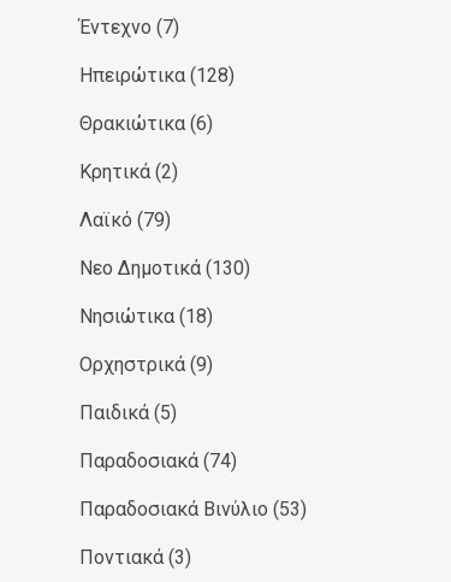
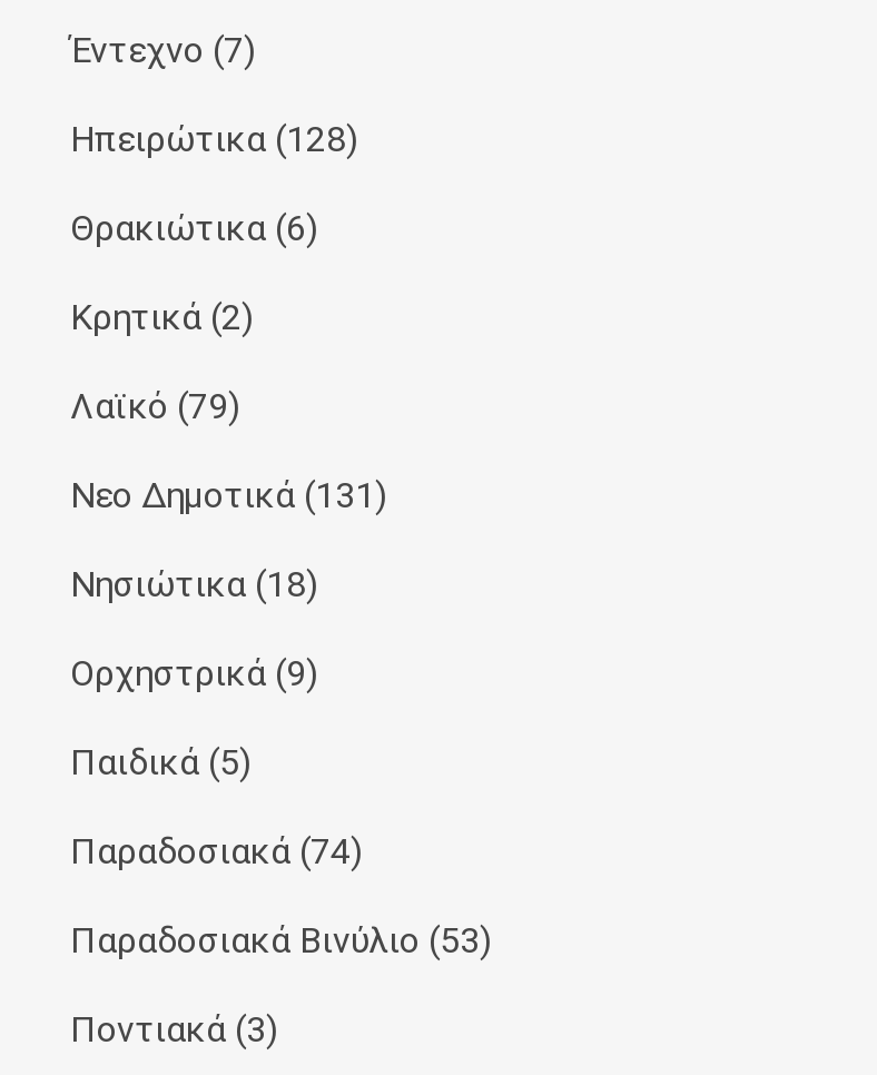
- Νεο Δημοτικά (130)
+ Νεο Δημοτικά (131)
